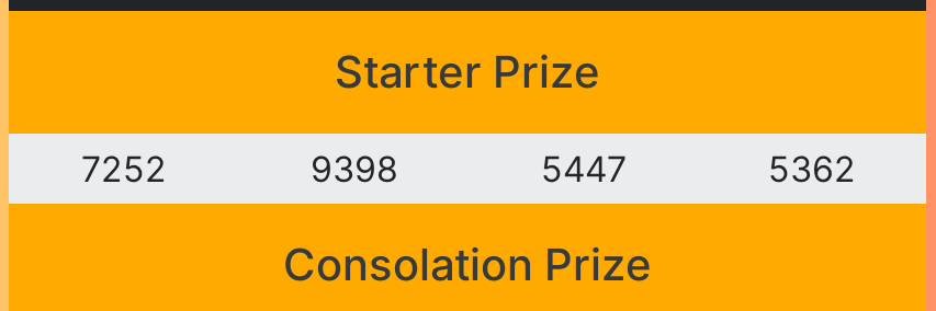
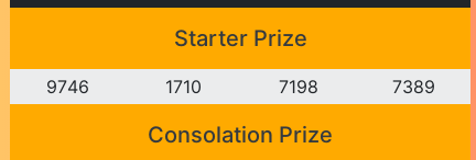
- 7252
+ 9746

- 9398
+ 1710

- 5447
+ 7198

- 5362
+ 7389
